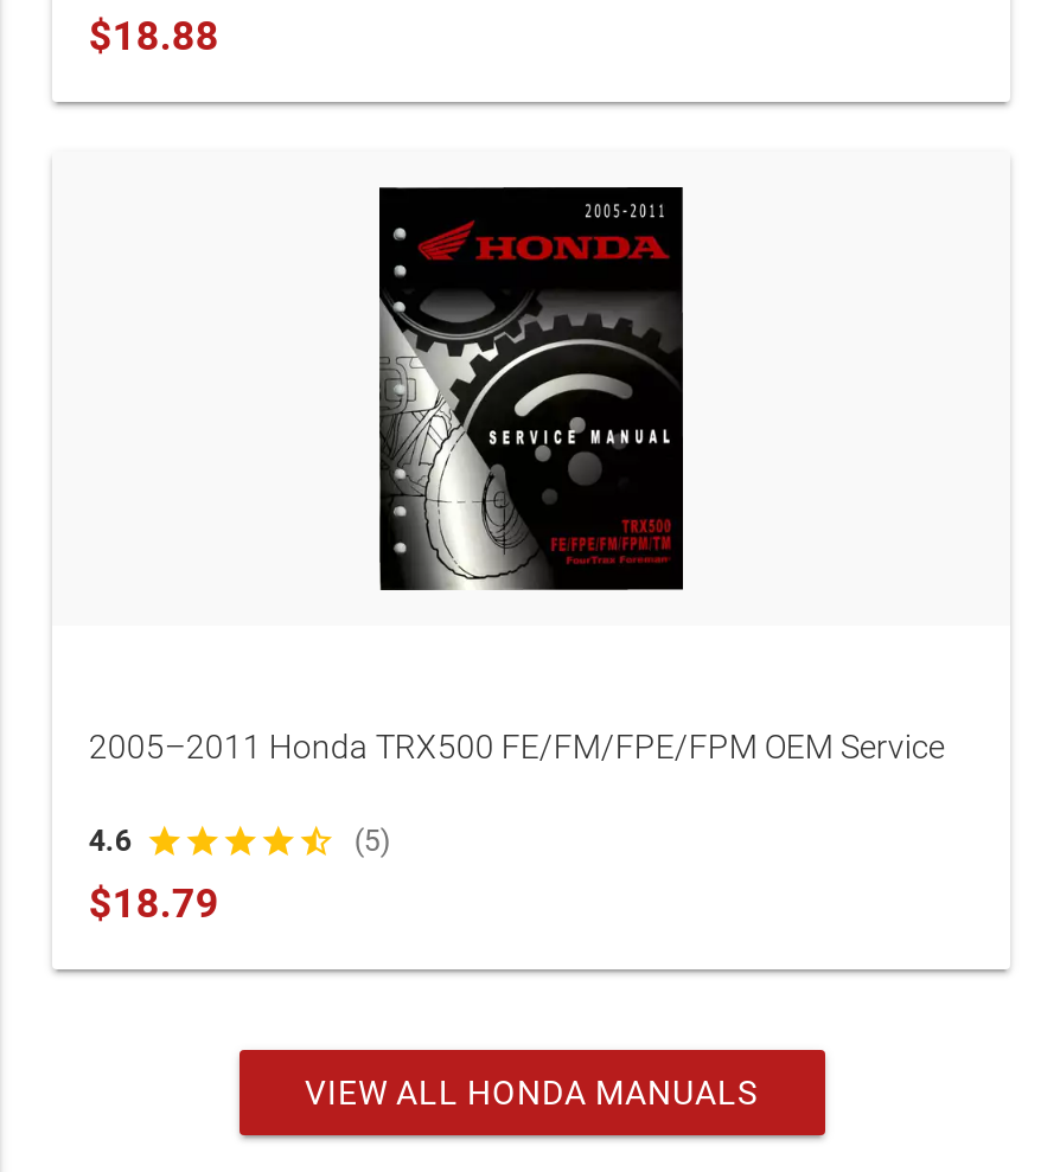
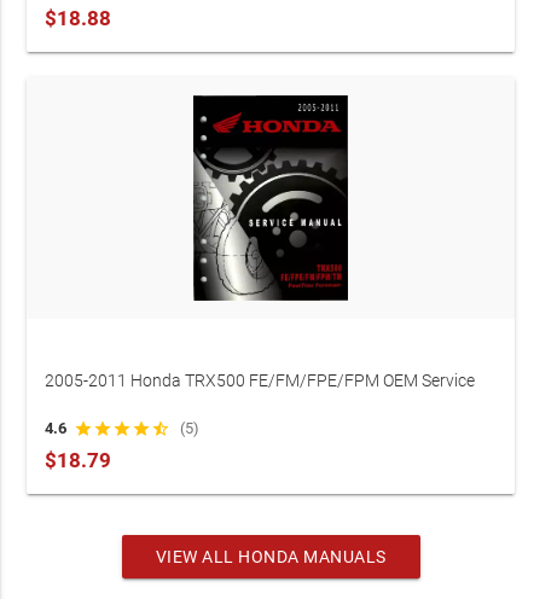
- 2005–2011 Honda TRX500 FE/FM/FPE/FPM OEM Service
+ 2005-2011 Honda TRX500 FE/FM/FPE/FPM OEM Service
